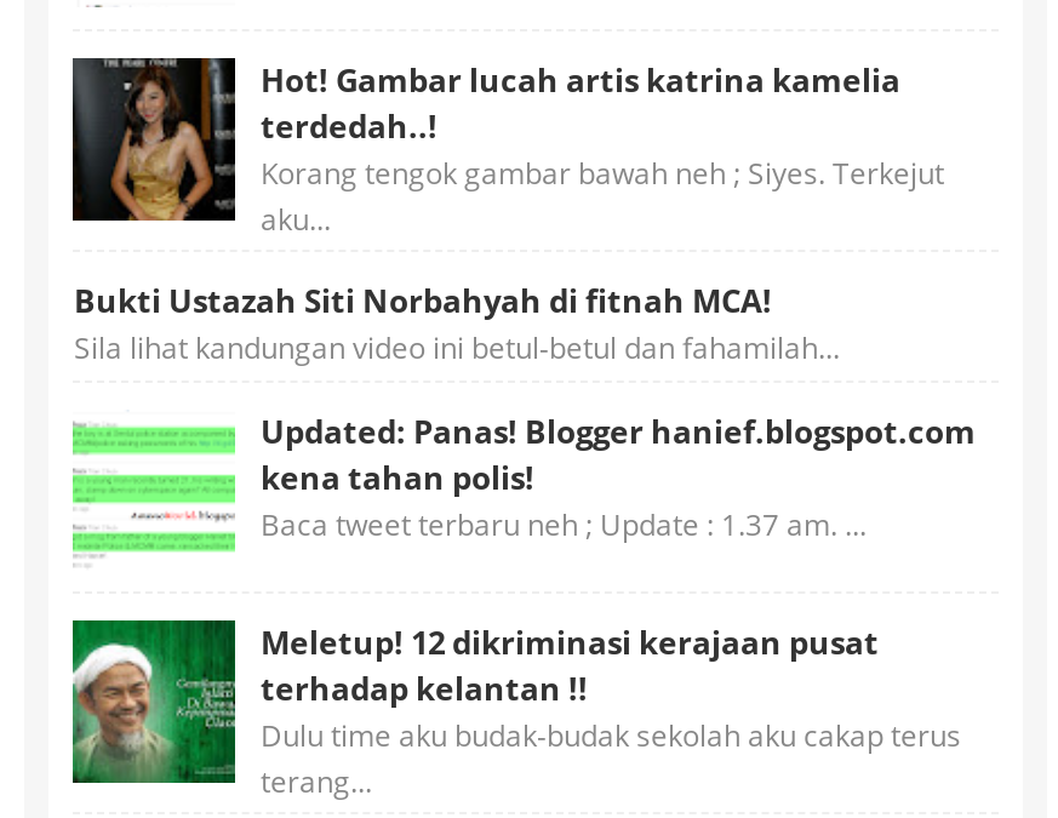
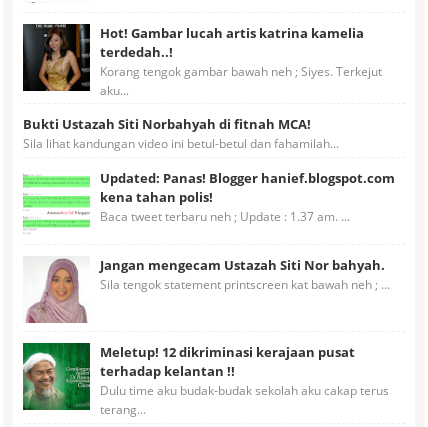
+ [image]
+ Jangan mengecam Ustazah Siti Nor bahyah.
+ Sila tengok statement printscreen kat bawah neh ; ...
